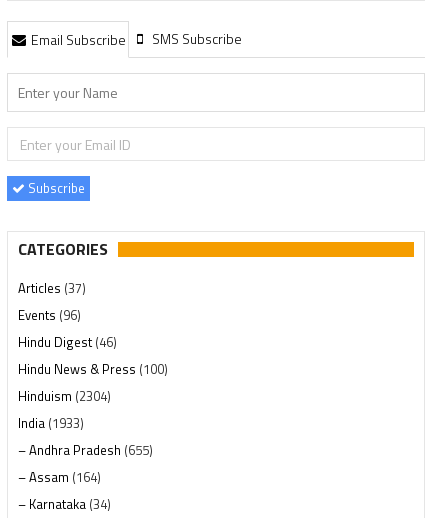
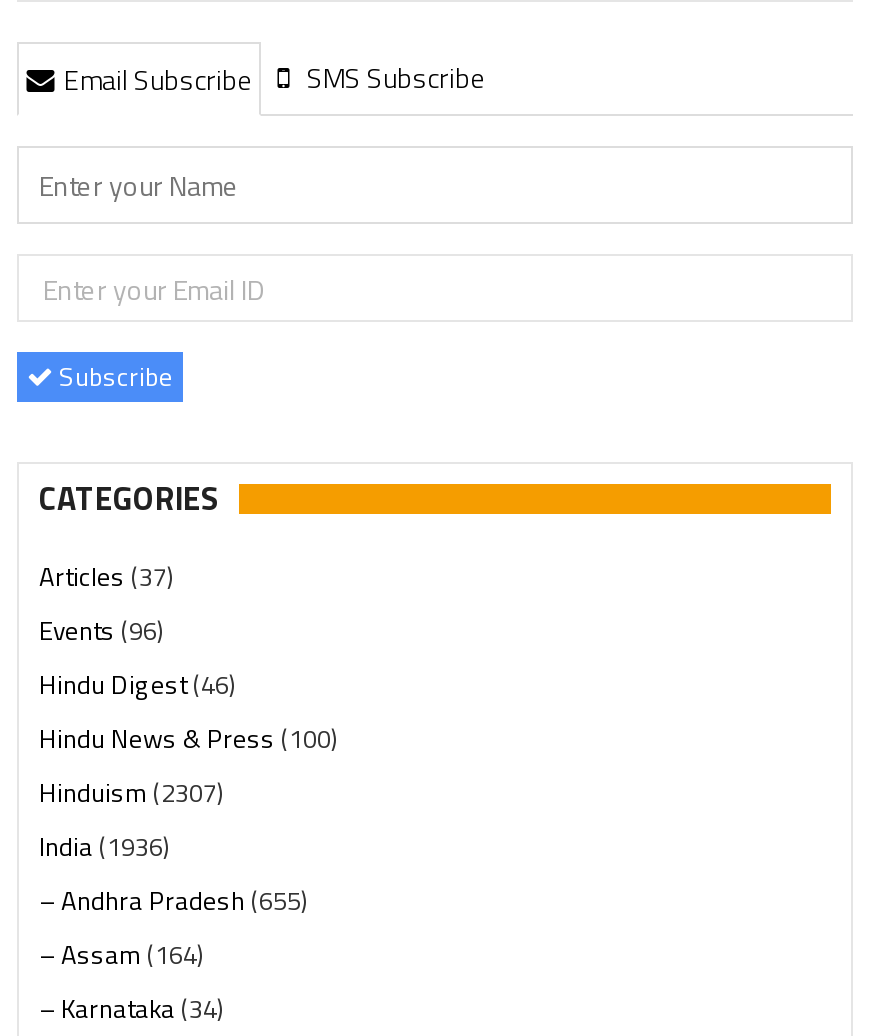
- Hinduism (2304)
+ Hinduism (2307)

- India (1933)
+ India (1936)
